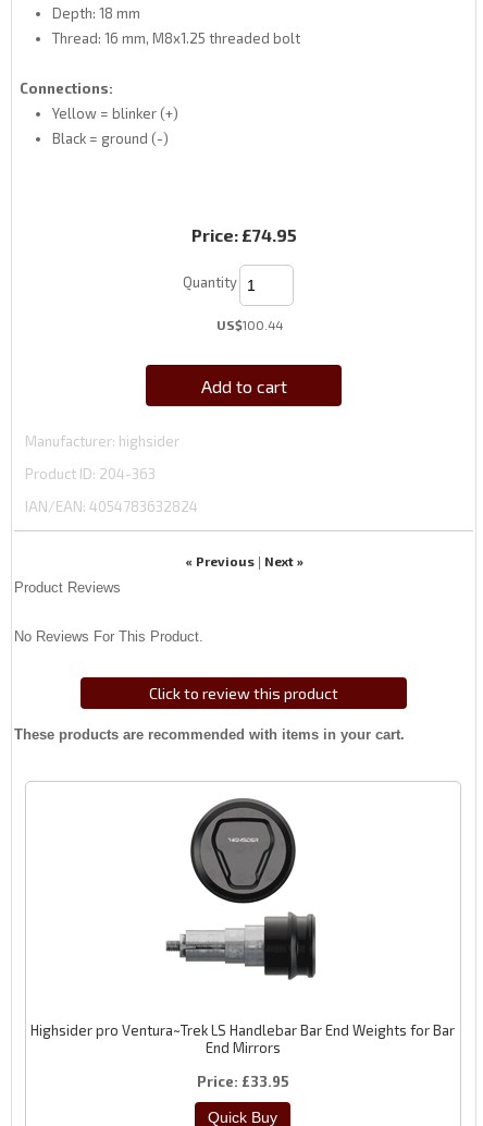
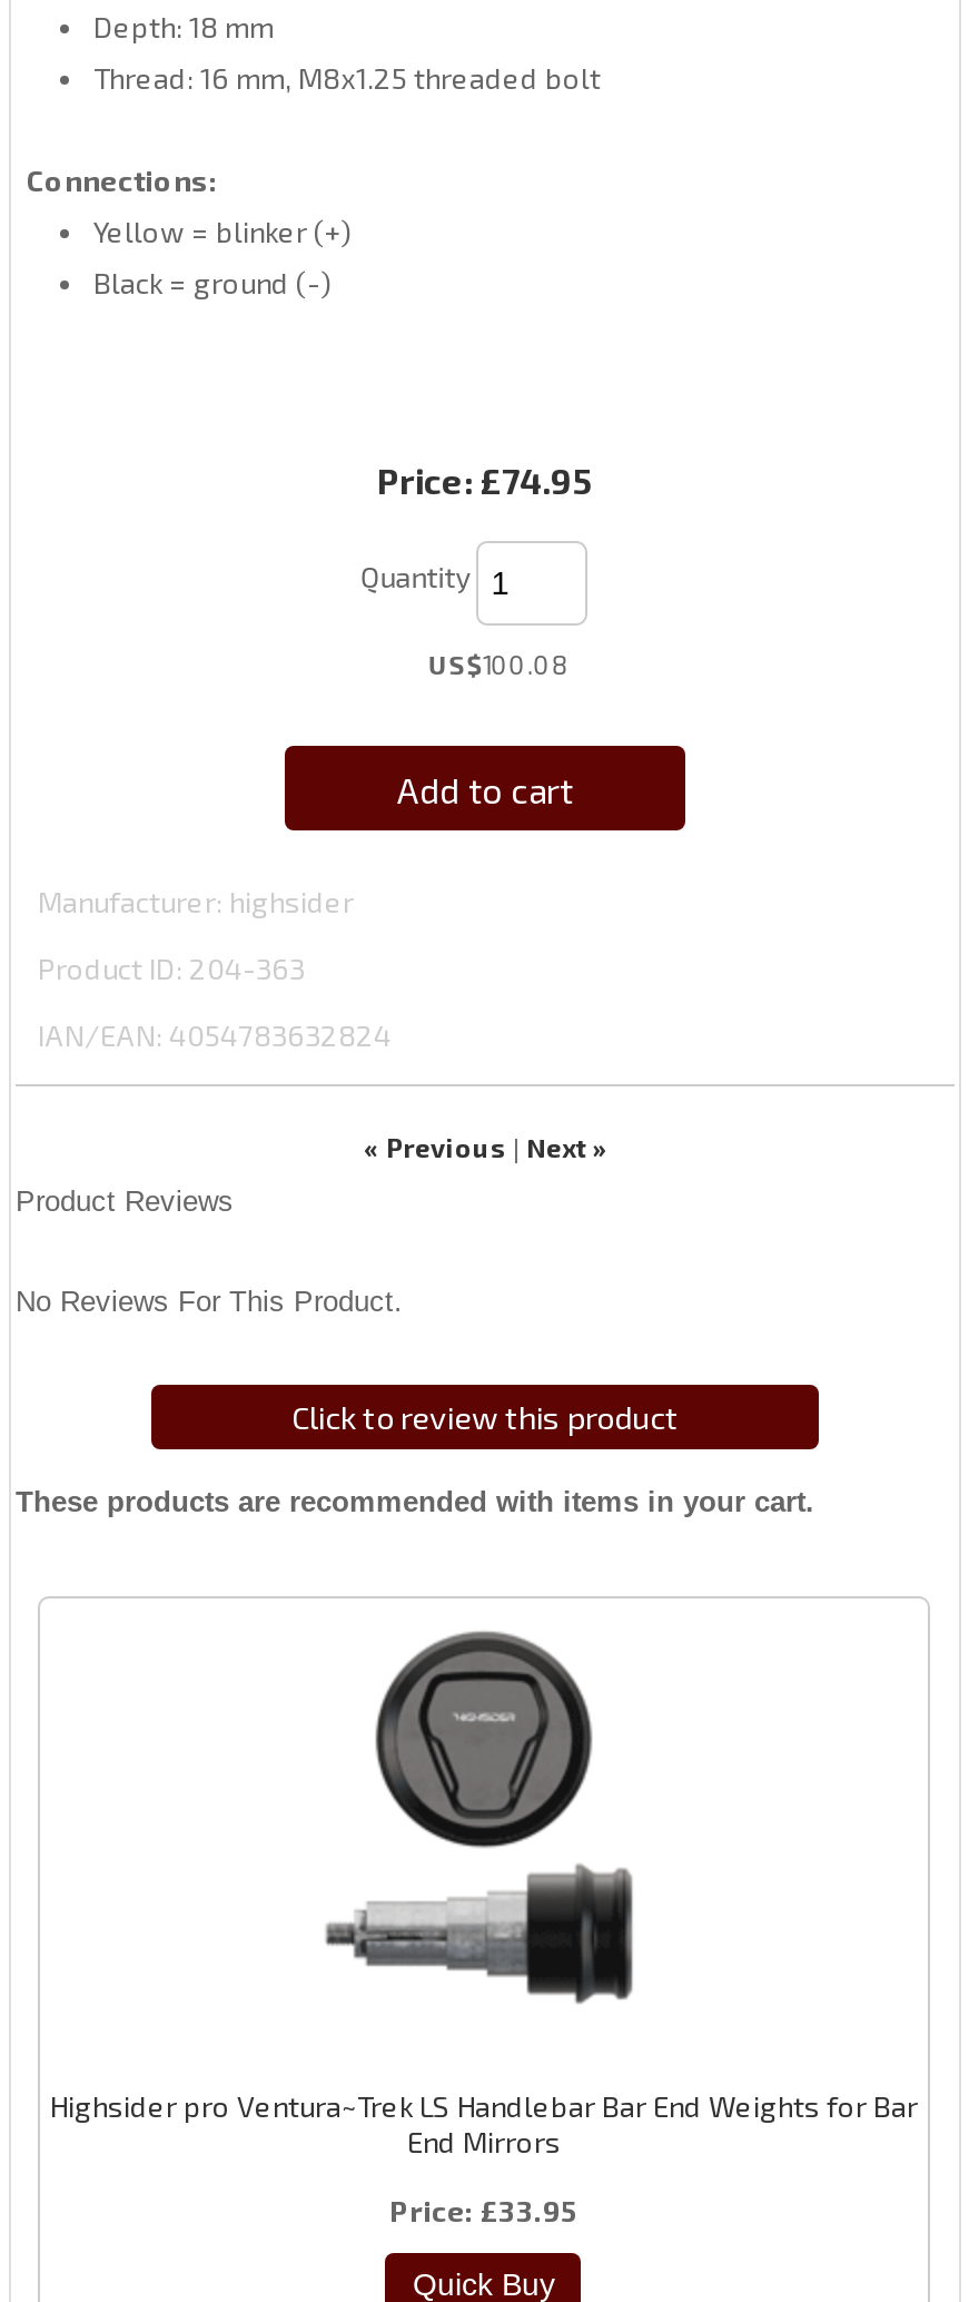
- US$100.44
+ US$100.08
